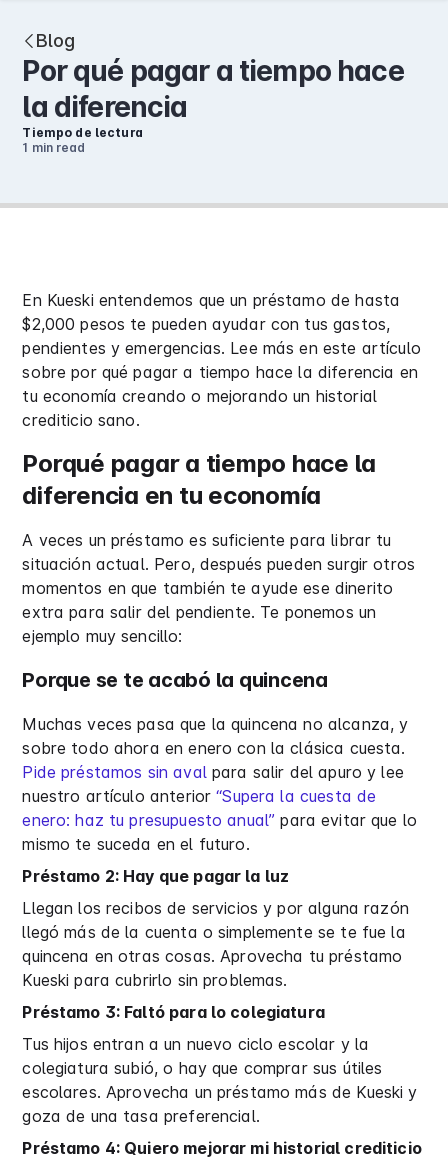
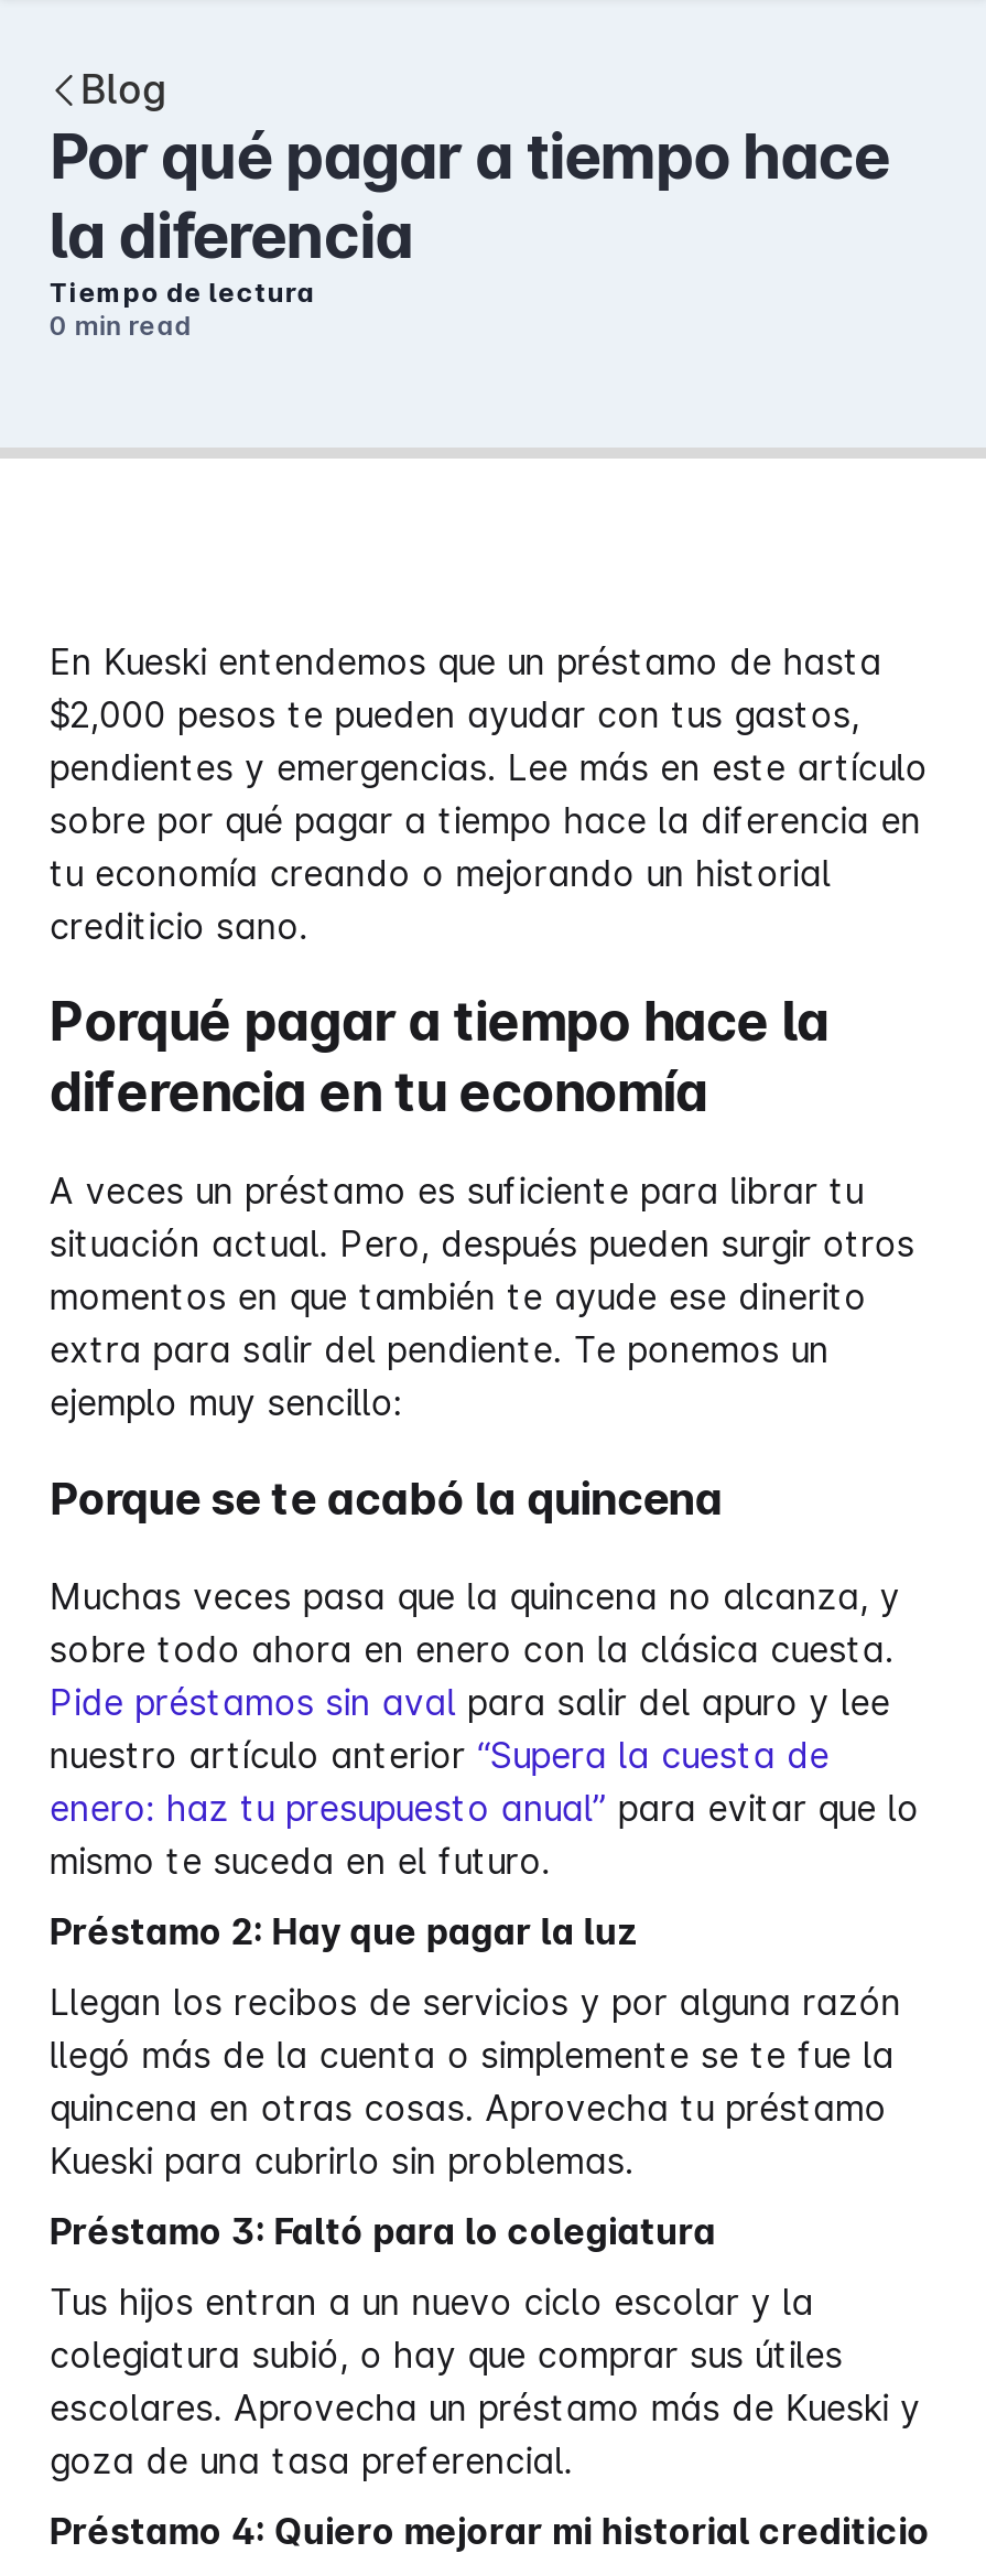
- 1 minread
+ 0 minread
